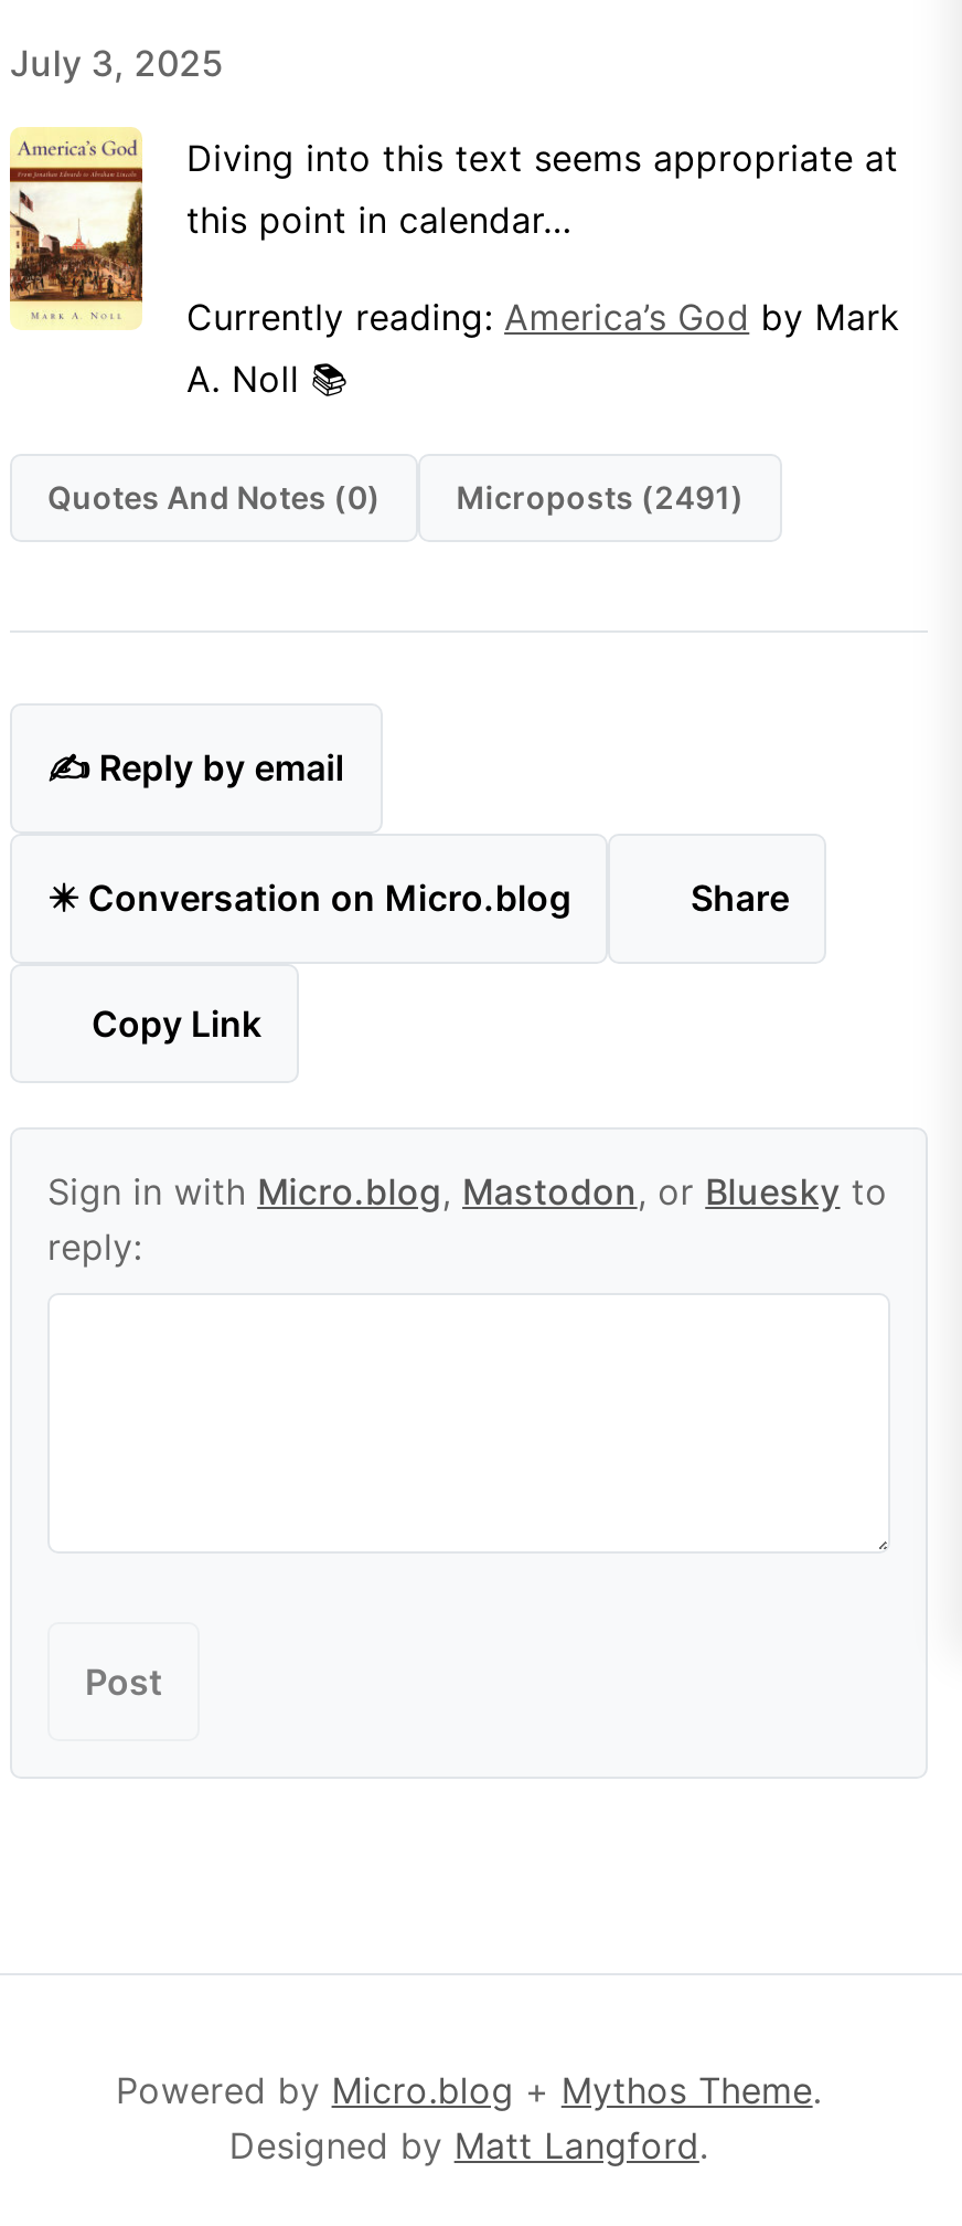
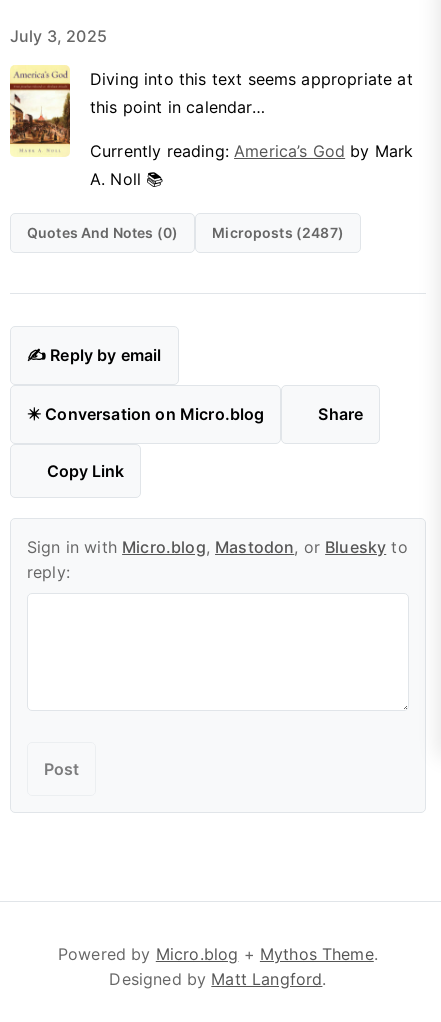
- Quotes And Notes (0) Microposts (2491)
+ Quotes And Notes (0) Microposts (2487)
